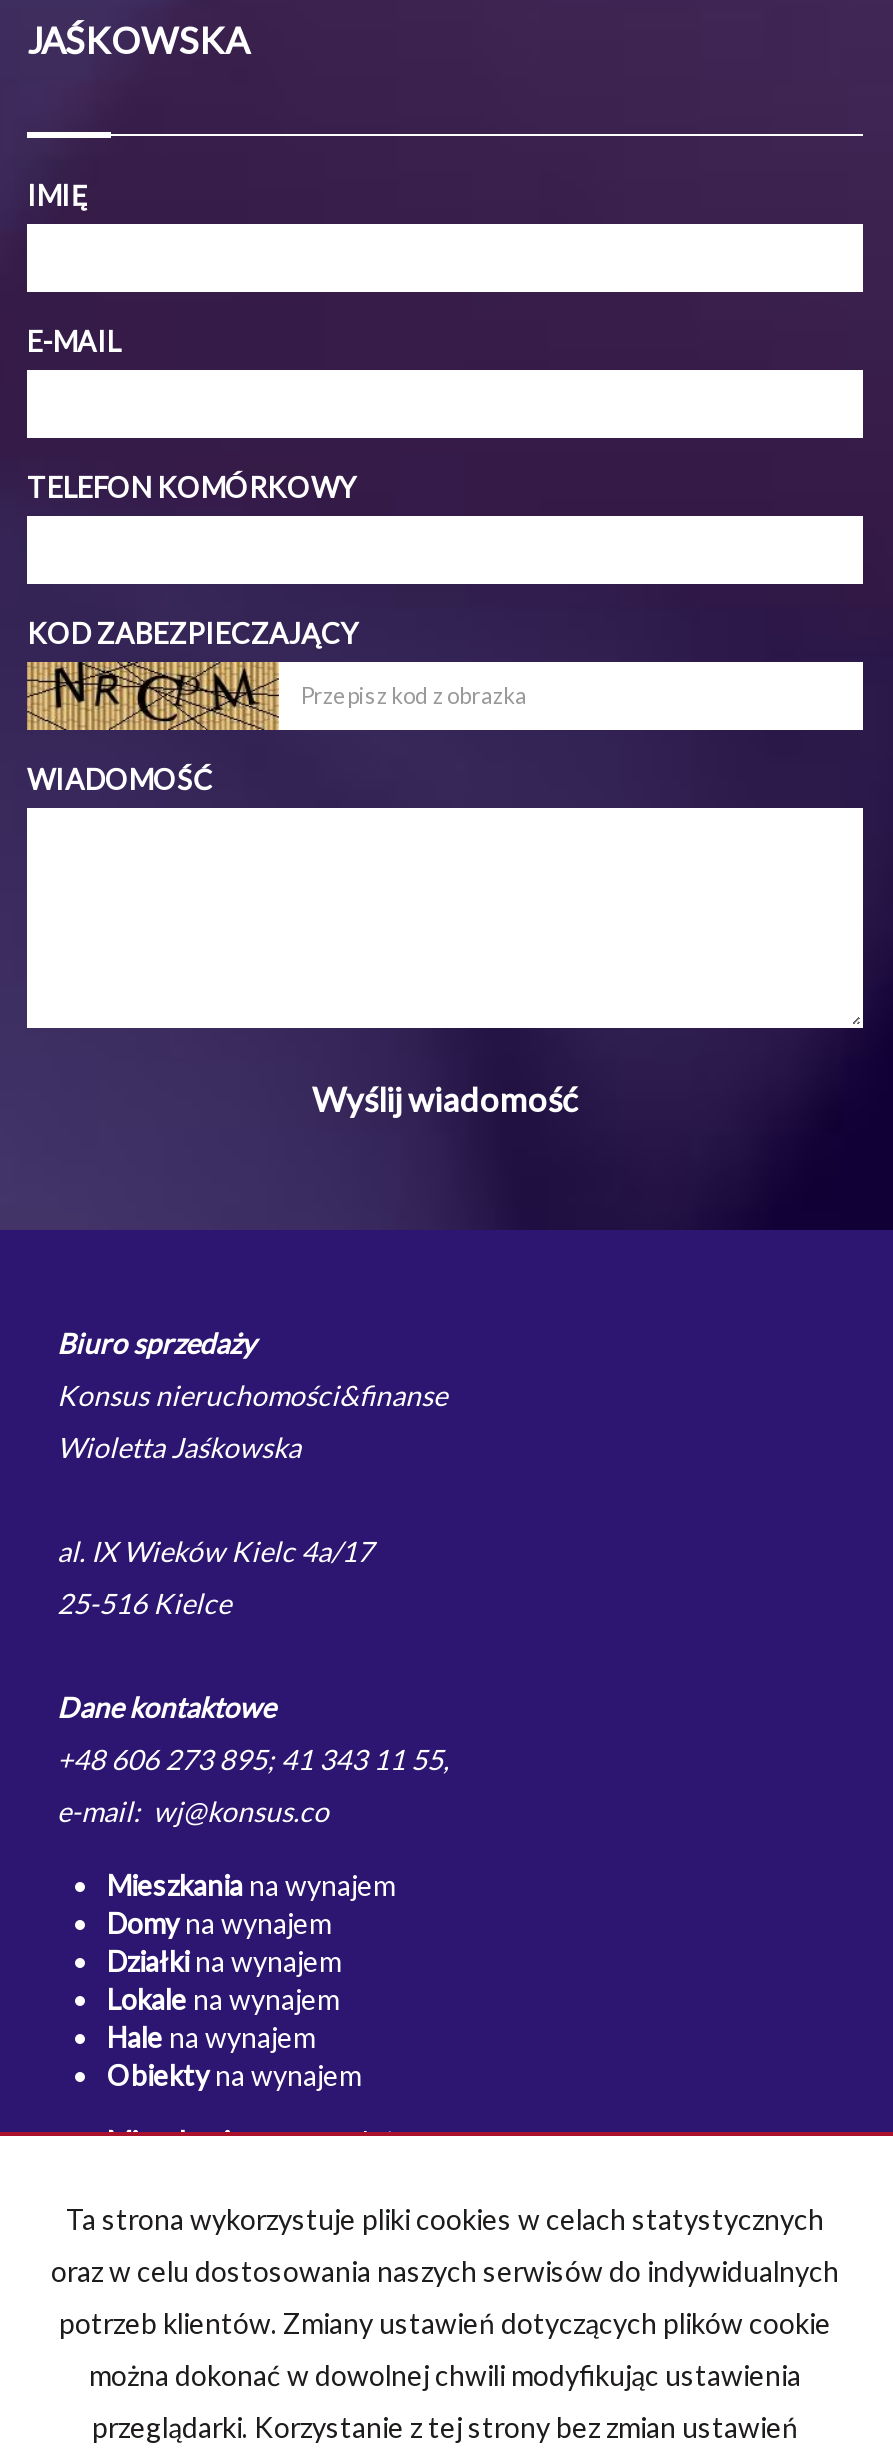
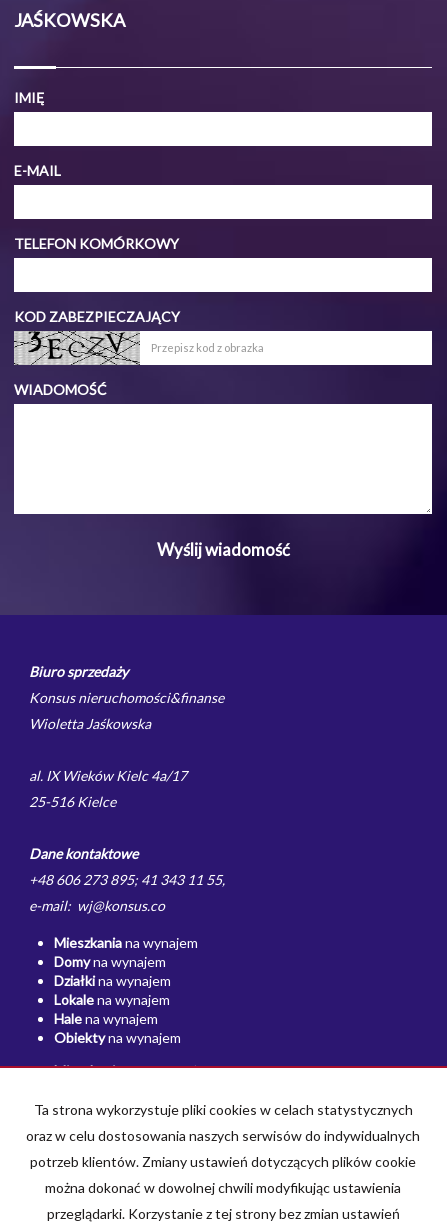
- [image]
+ [image]
